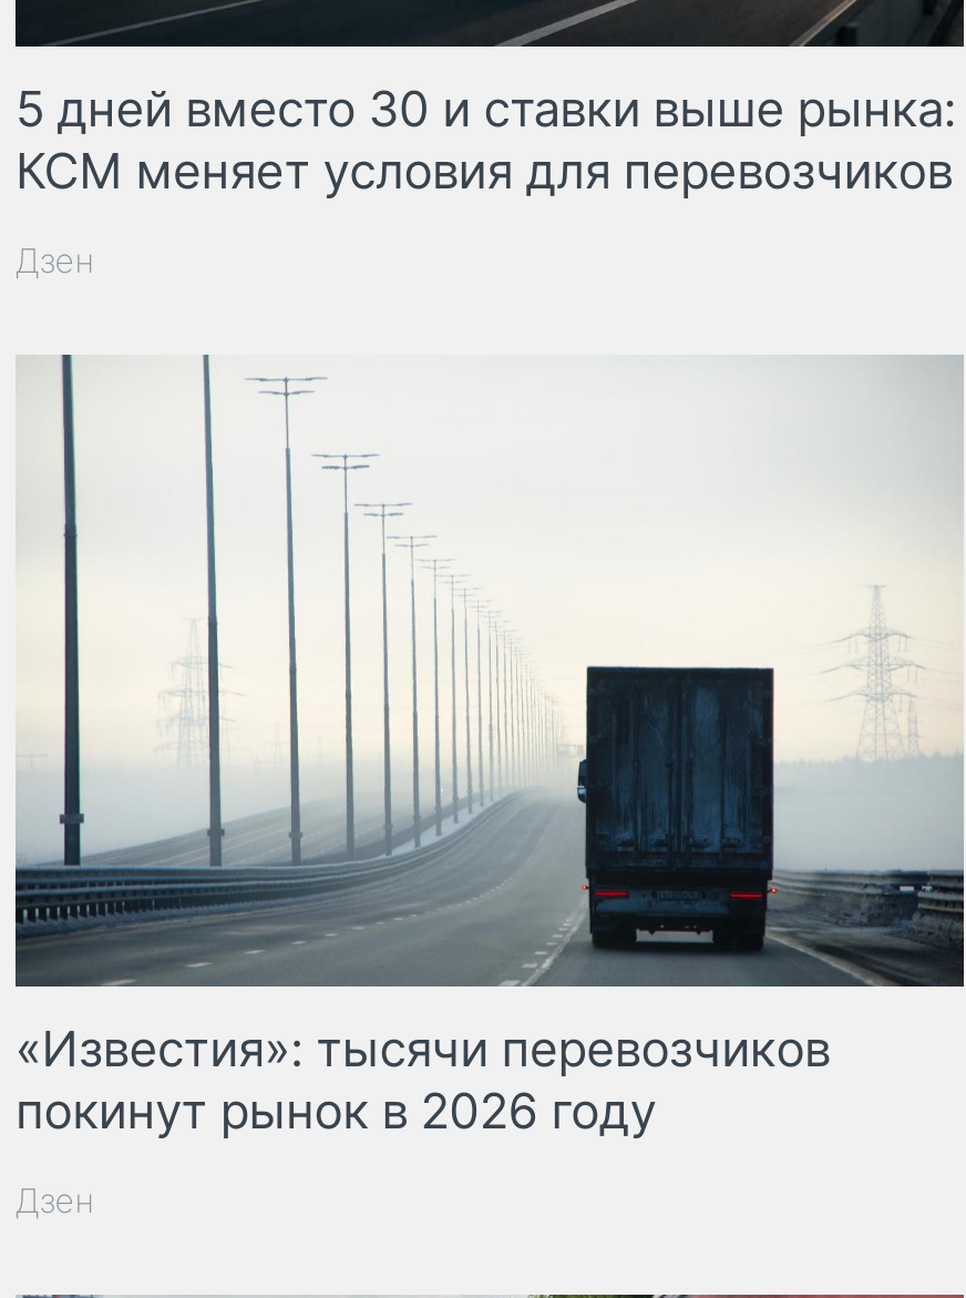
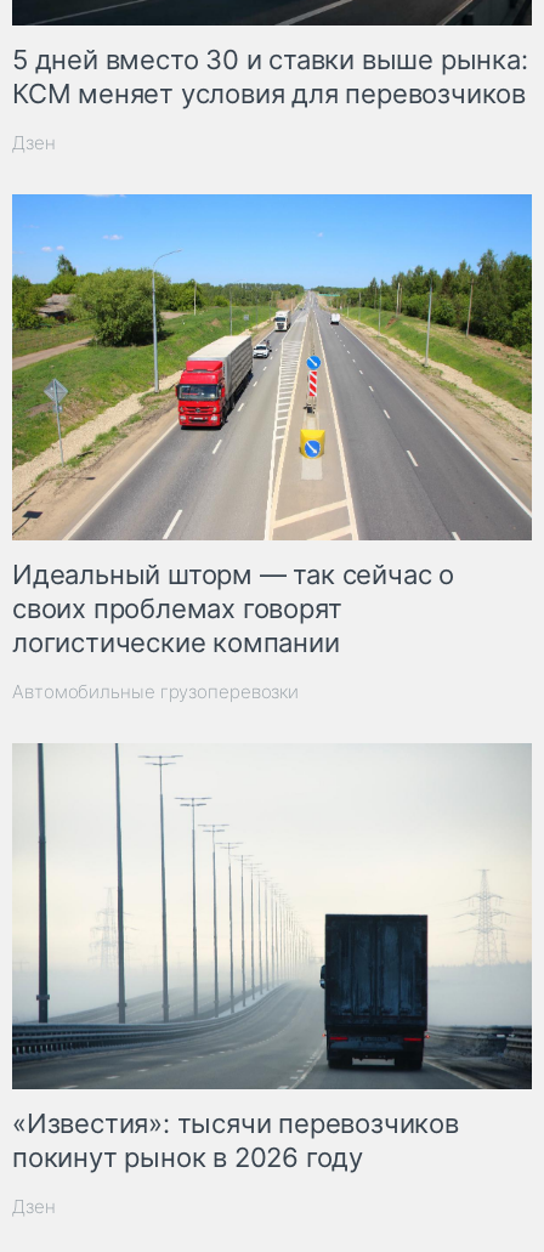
+ [image]
+ Идеальный шторм — так сейчас о
+ своих проблемах говорят
+ логистические компании
+ Автомобильные грузоперевозки
